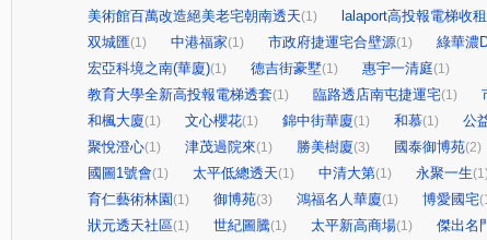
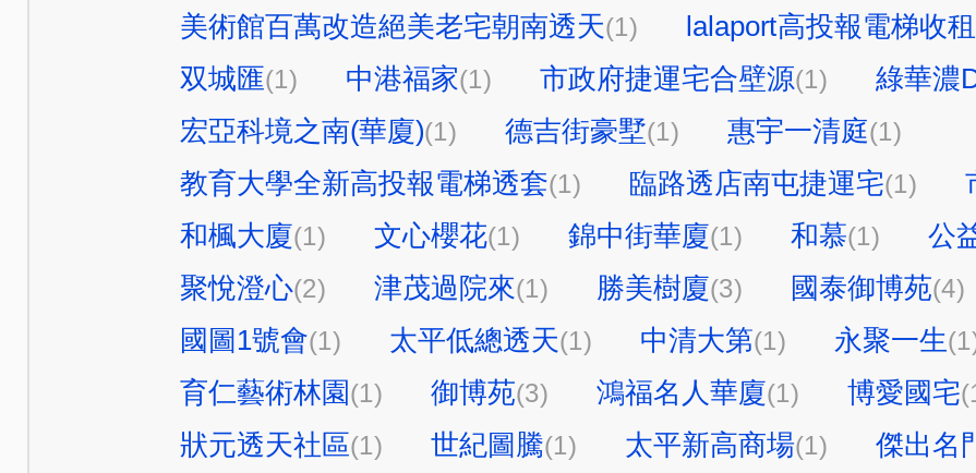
- 聚悅澄心(1)
+ 聚悅澄心(2)

- 國泰御博苑(2)
+ 國泰御博苑(4)
